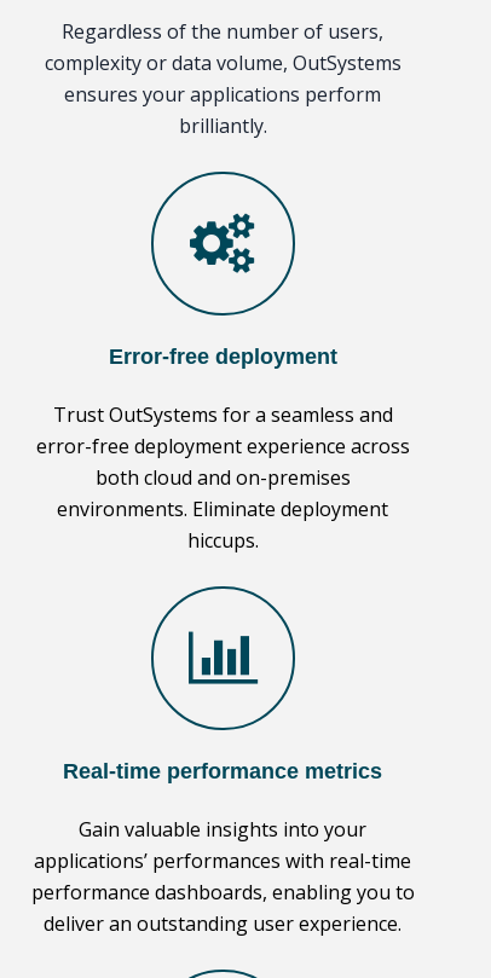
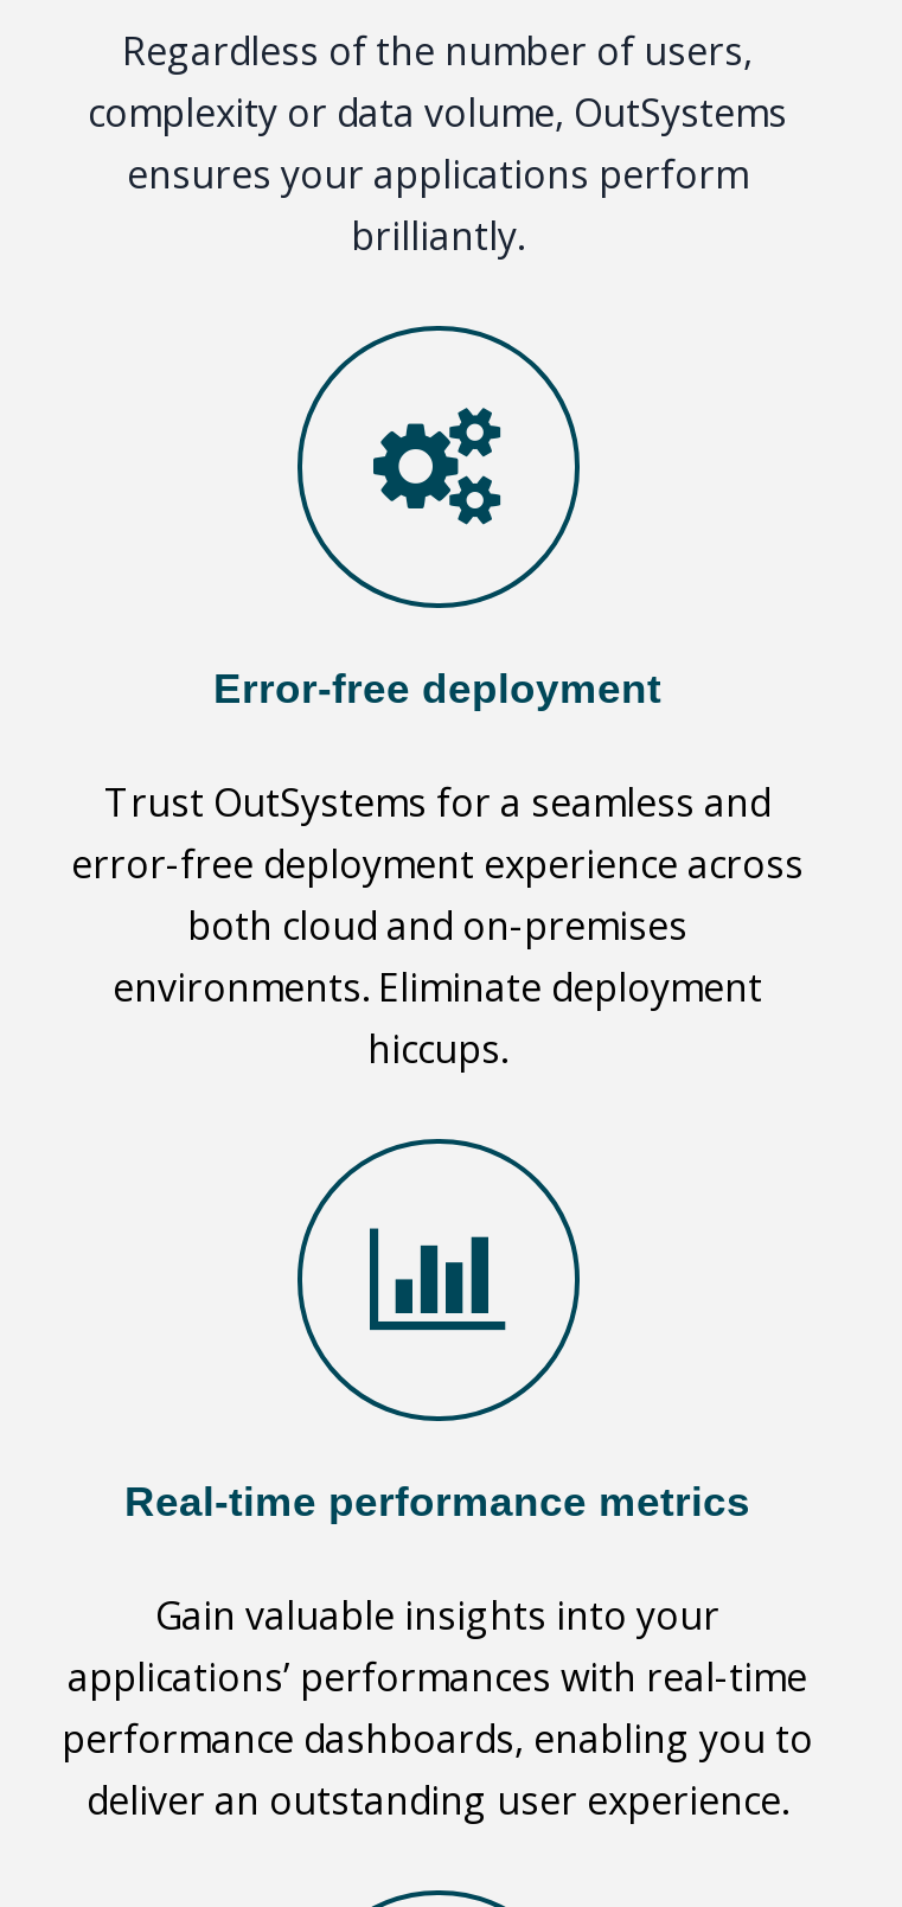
- [image]
+ [image]
